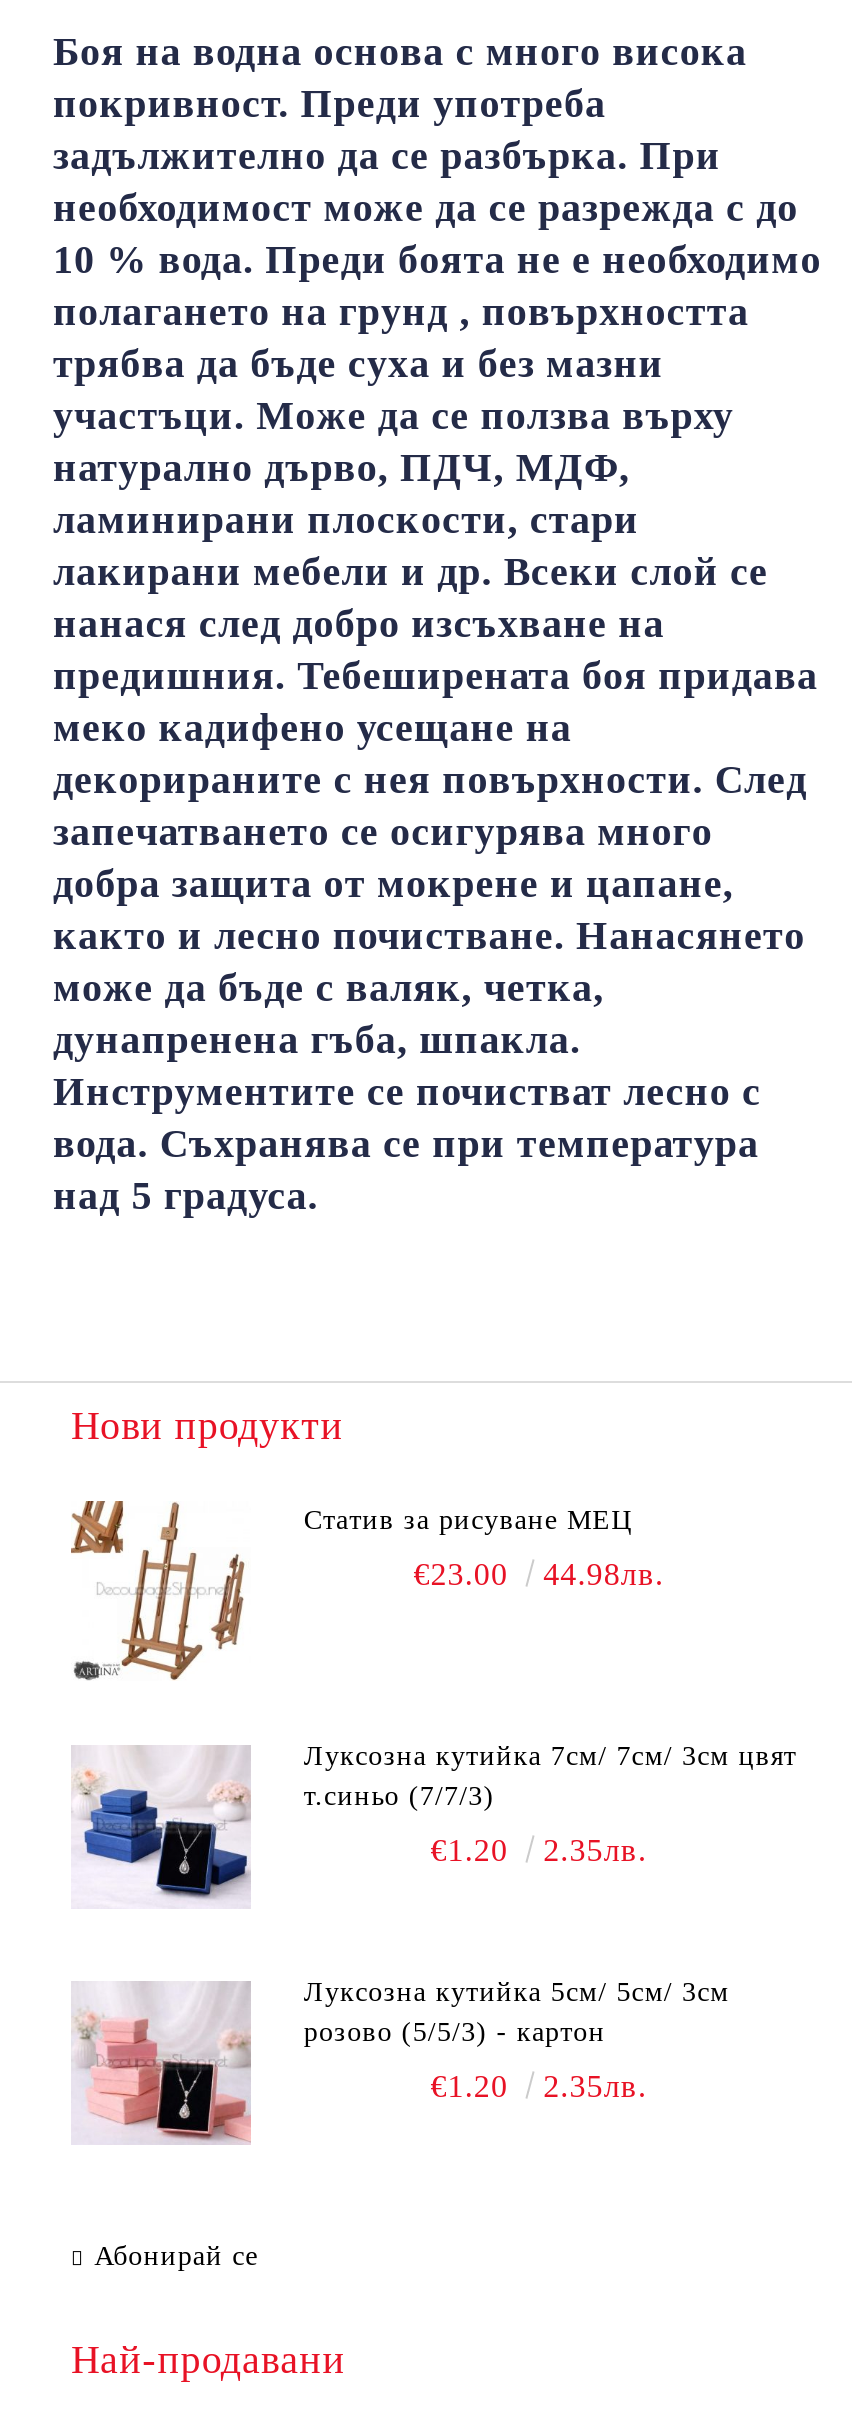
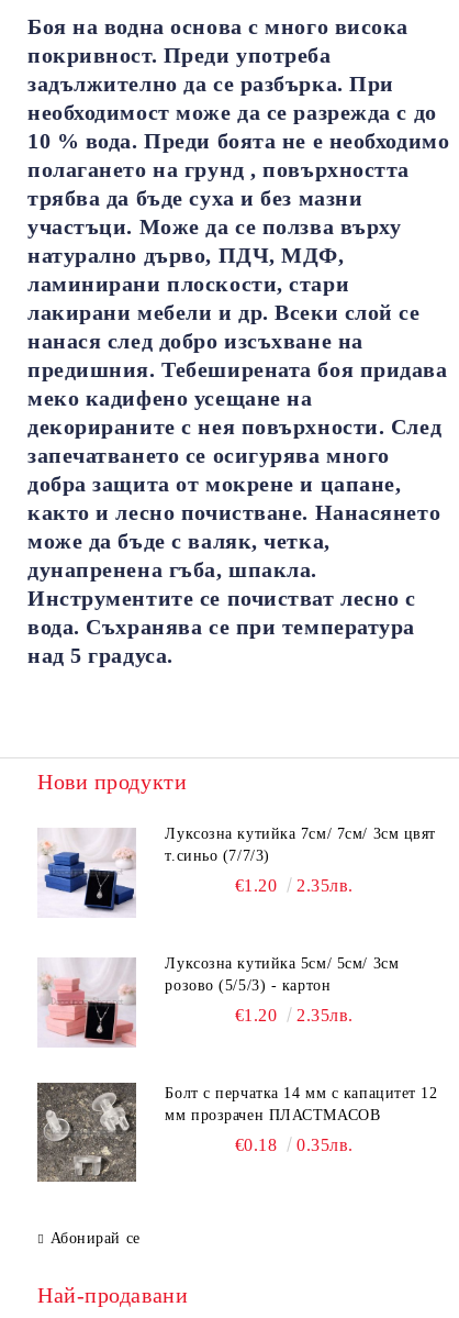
- [image]
- Статив за рисуване МЕЦ
- €23.00
- 44.98лв.

moved up: [image] | т.синьо (7/7/3) | €1.20 | 2.35лв. | розово (5/5/3) - картон | €1.20 | 2.35лв.

+ [image]
+ Болт с перчатка 14 мм с капацитет 12
+ мм прозрачен ПЛАСТМАСОВ
+ €0.18
+ 0.35лв.
